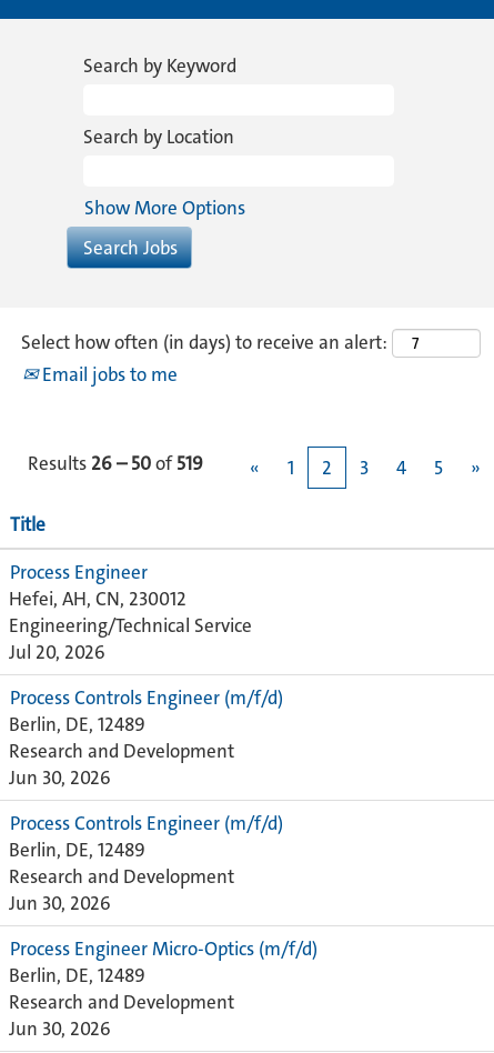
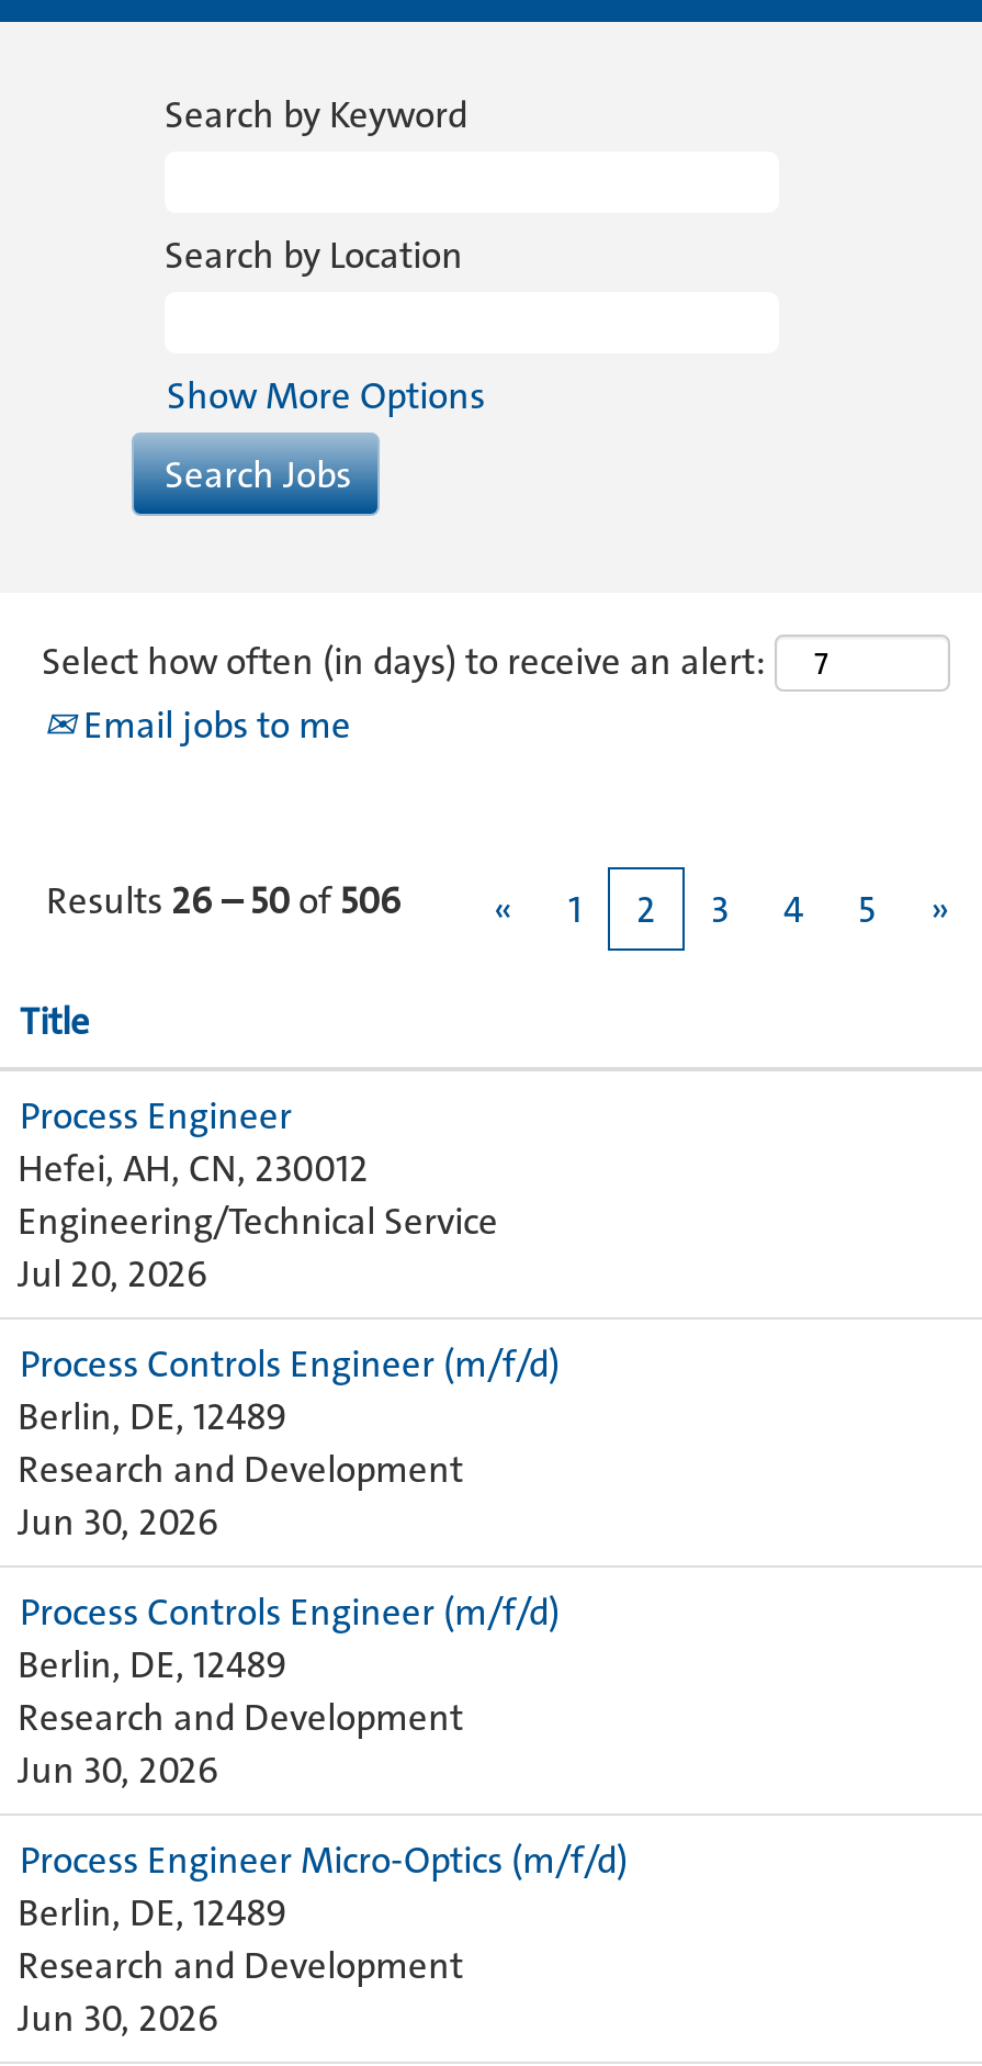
- Results 26 – 50 of 519
+ Results 26 – 50 of 506
